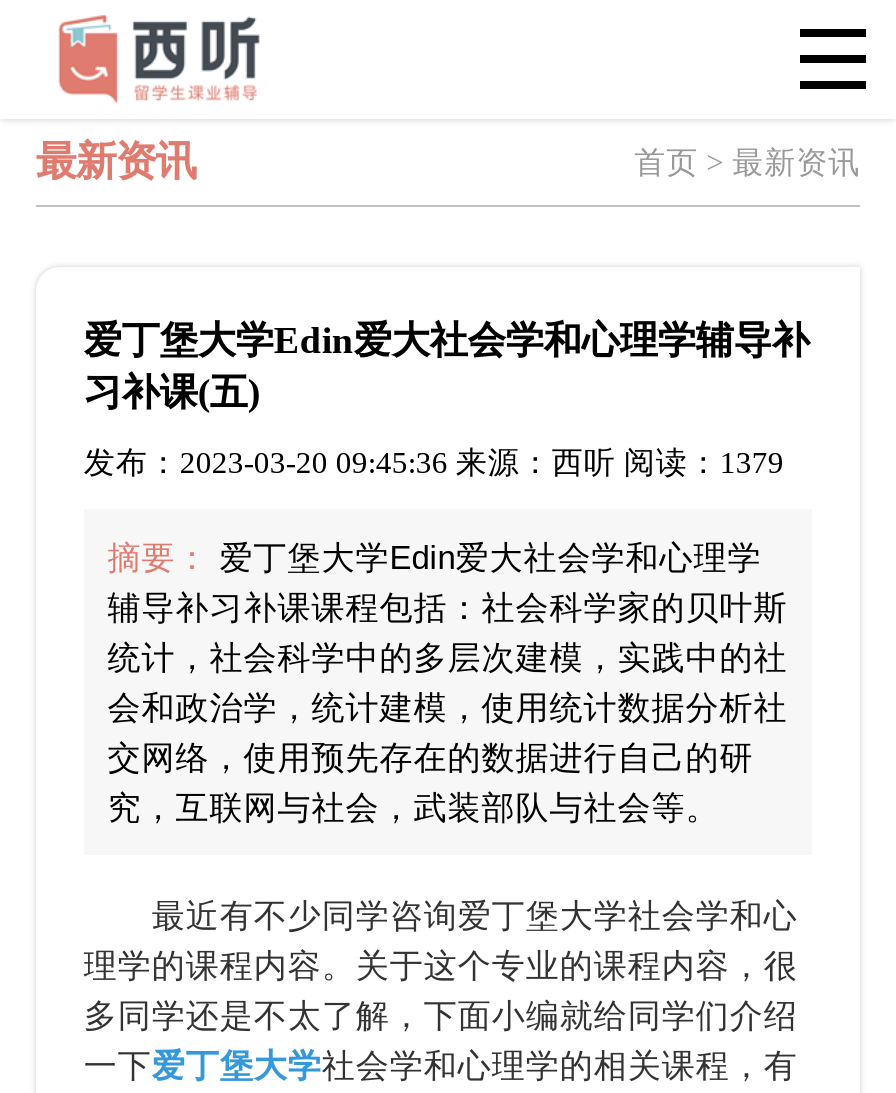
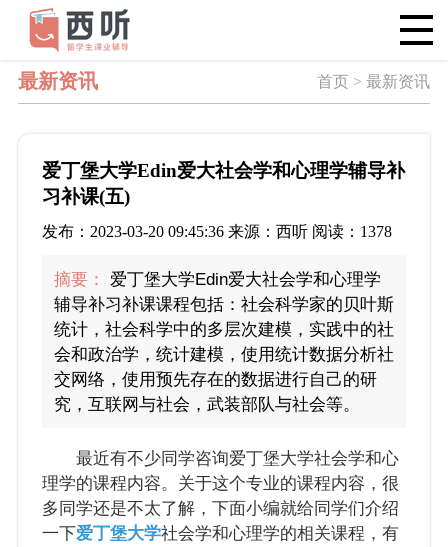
- 发布：2023-03-20 09:45:36 来源：西听 阅读：1379
+ 发布：2023-03-20 09:45:36 来源：西听 阅读：1378
